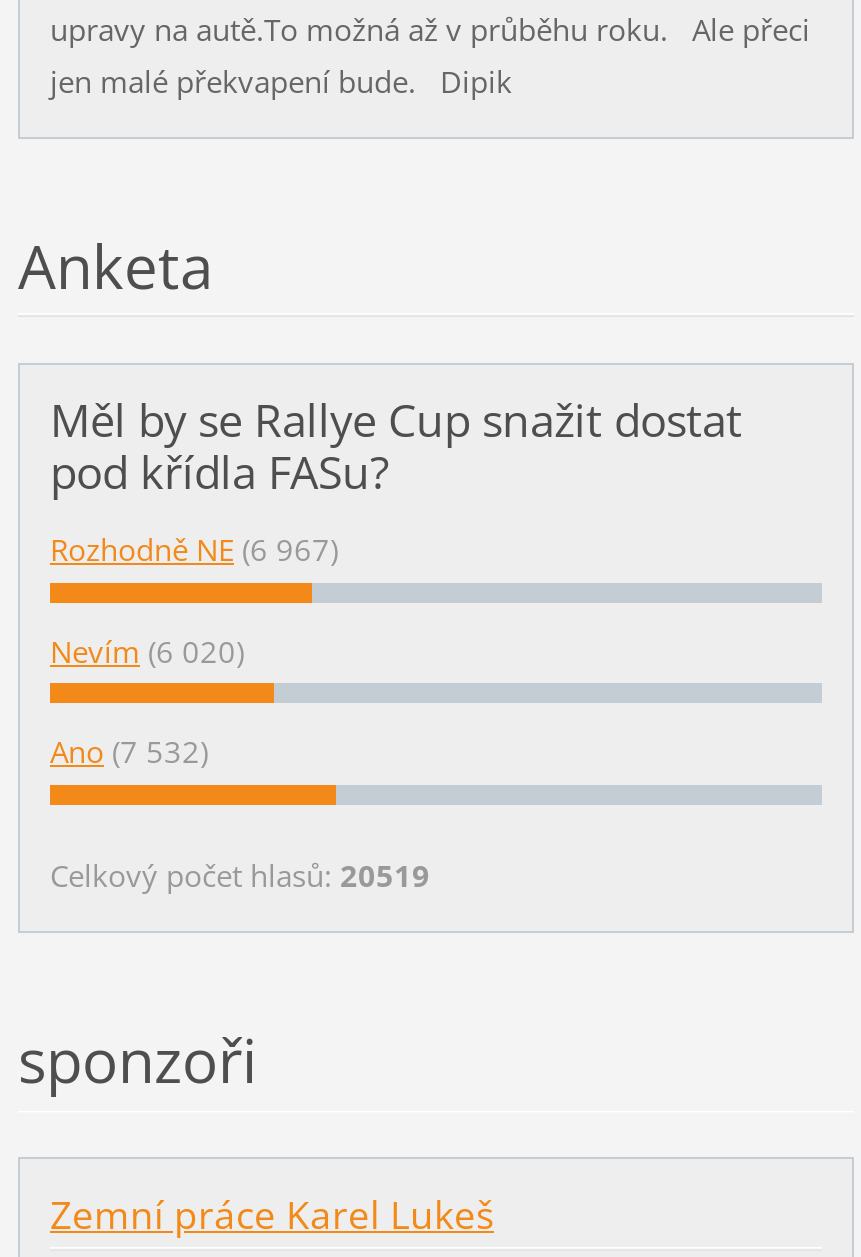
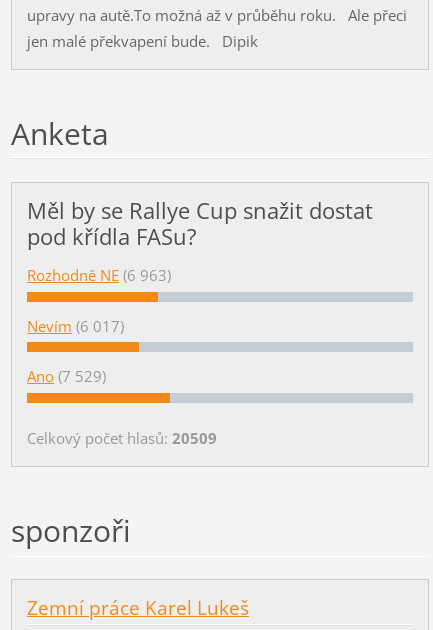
- Rozhodně NE (6 967)
+ Rozhodně NE (6 963)

- Nevím (6 020)
+ Nevím (6 017)

- Ano (7 532)
+ Ano (7 529)

- Celkový počet hlasů: 20519
+ Celkový počet hlasů: 20509
